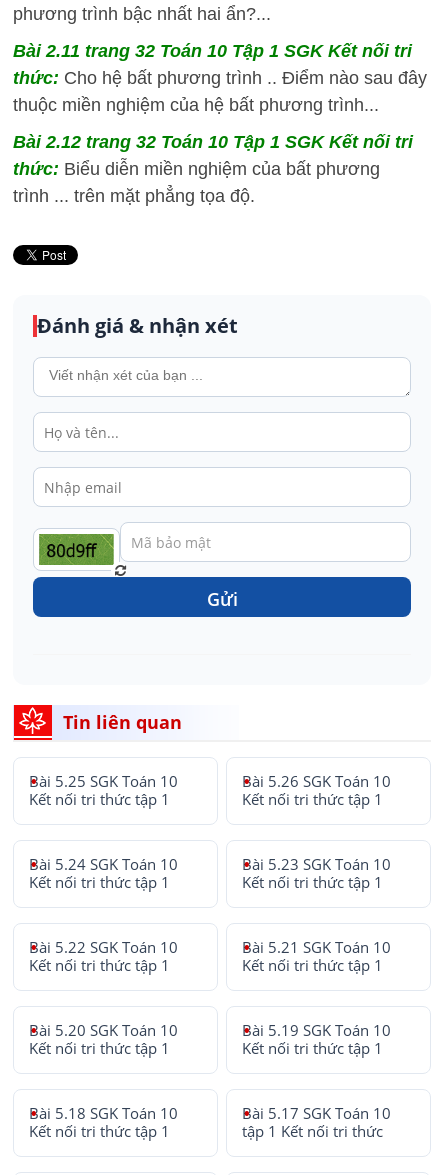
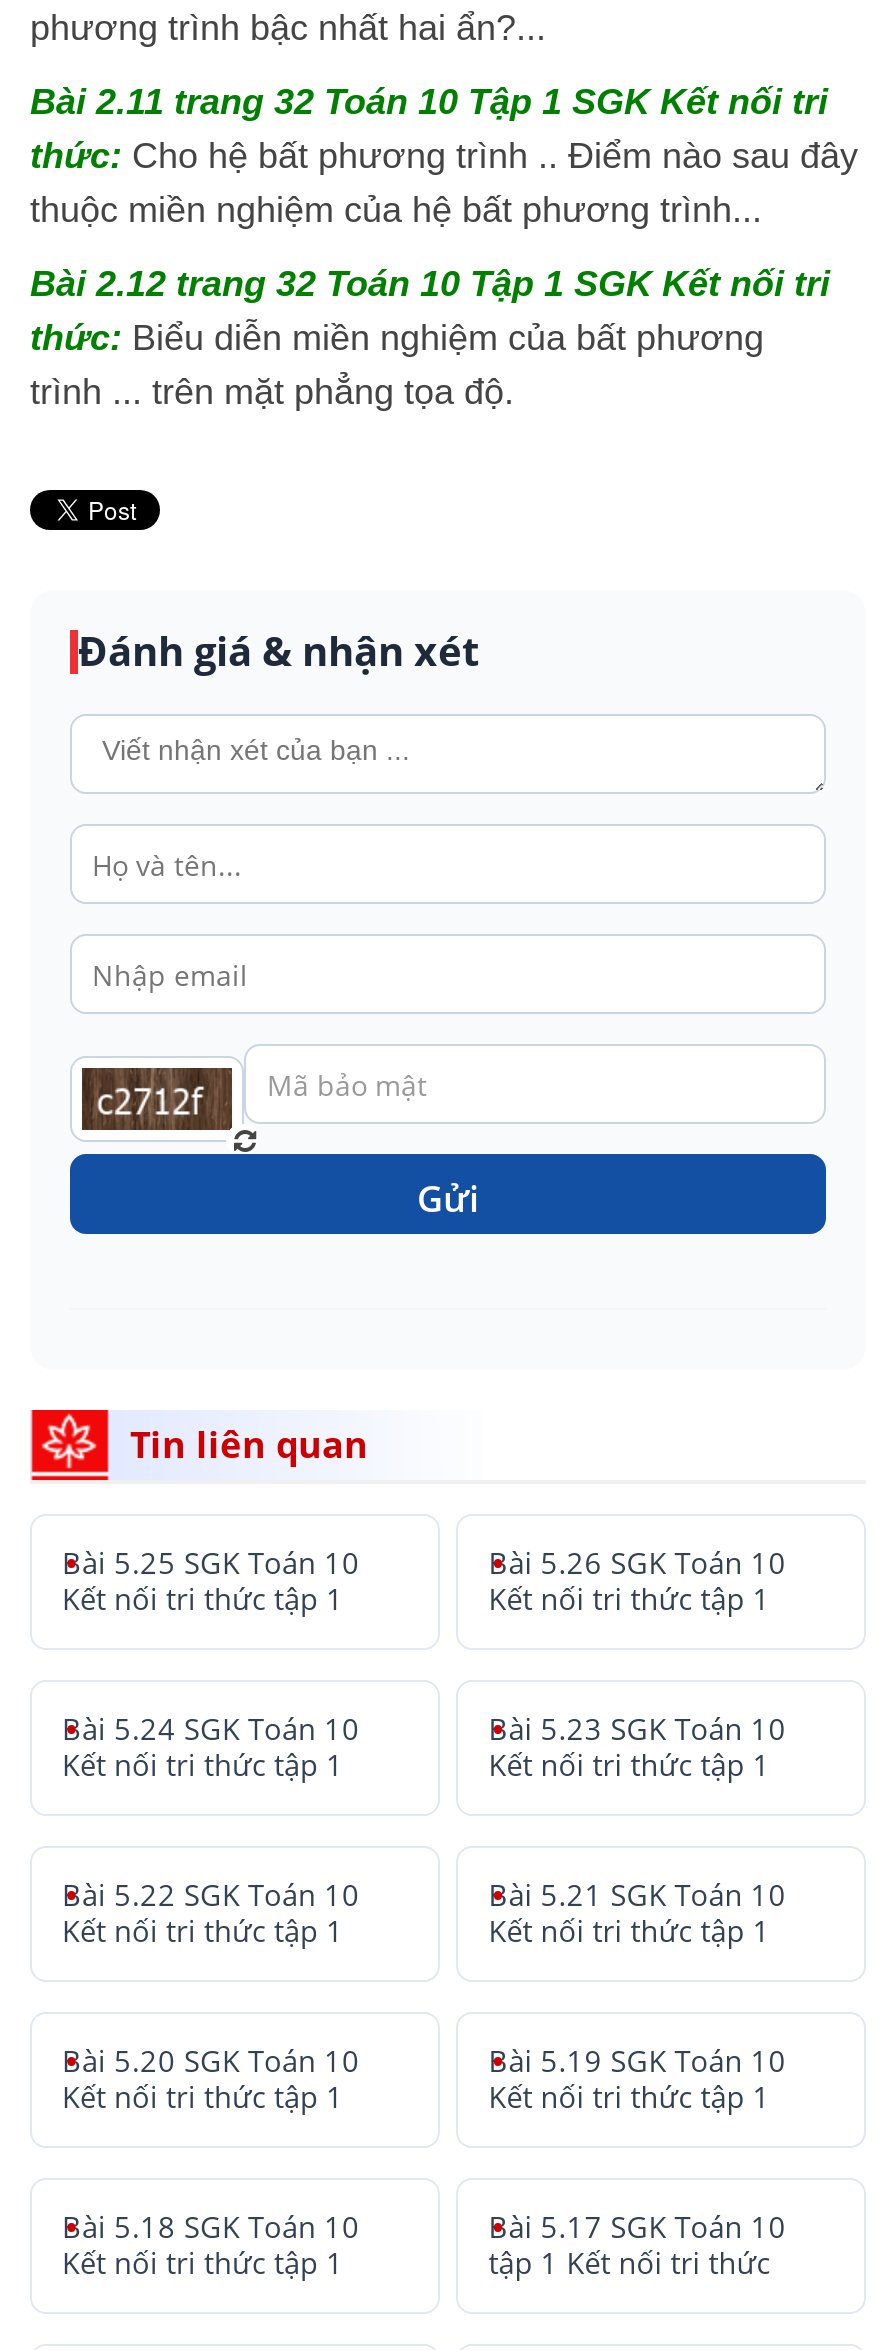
- [image]
+ [image]
